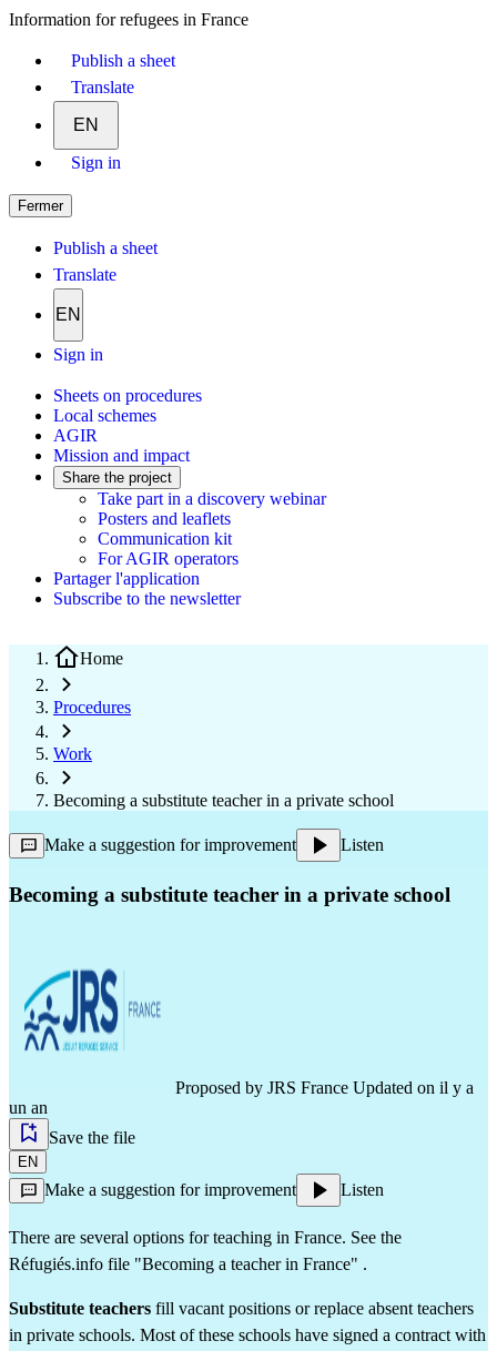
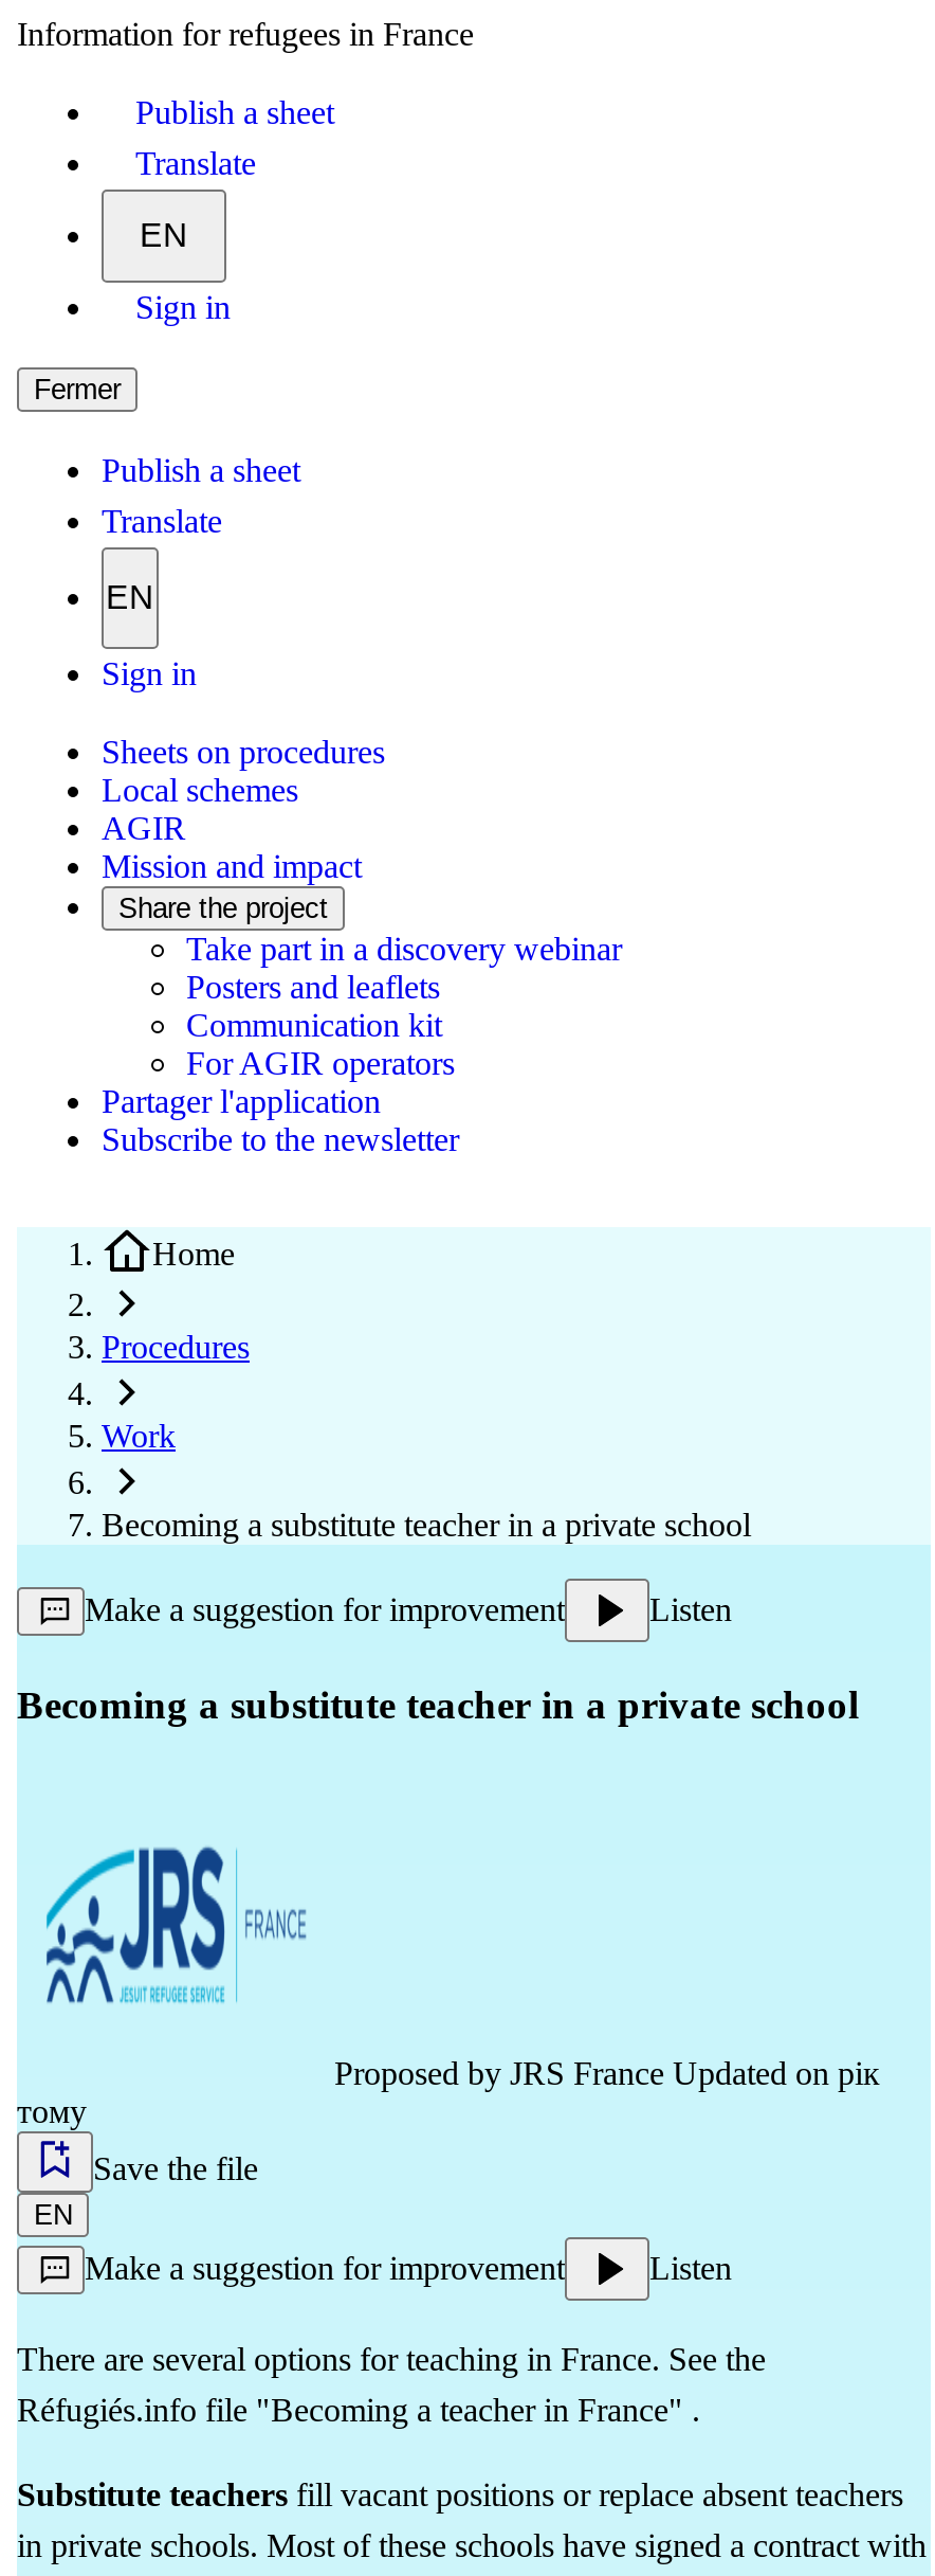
- Proposed by JRS France Updated on il y a
- un an
+ Proposed by JRS France Updated on рік
+ тому
